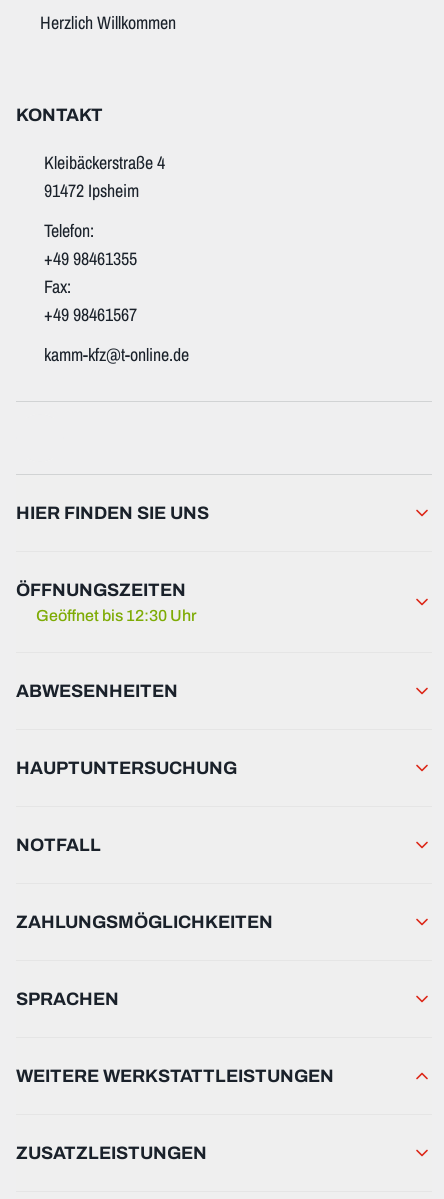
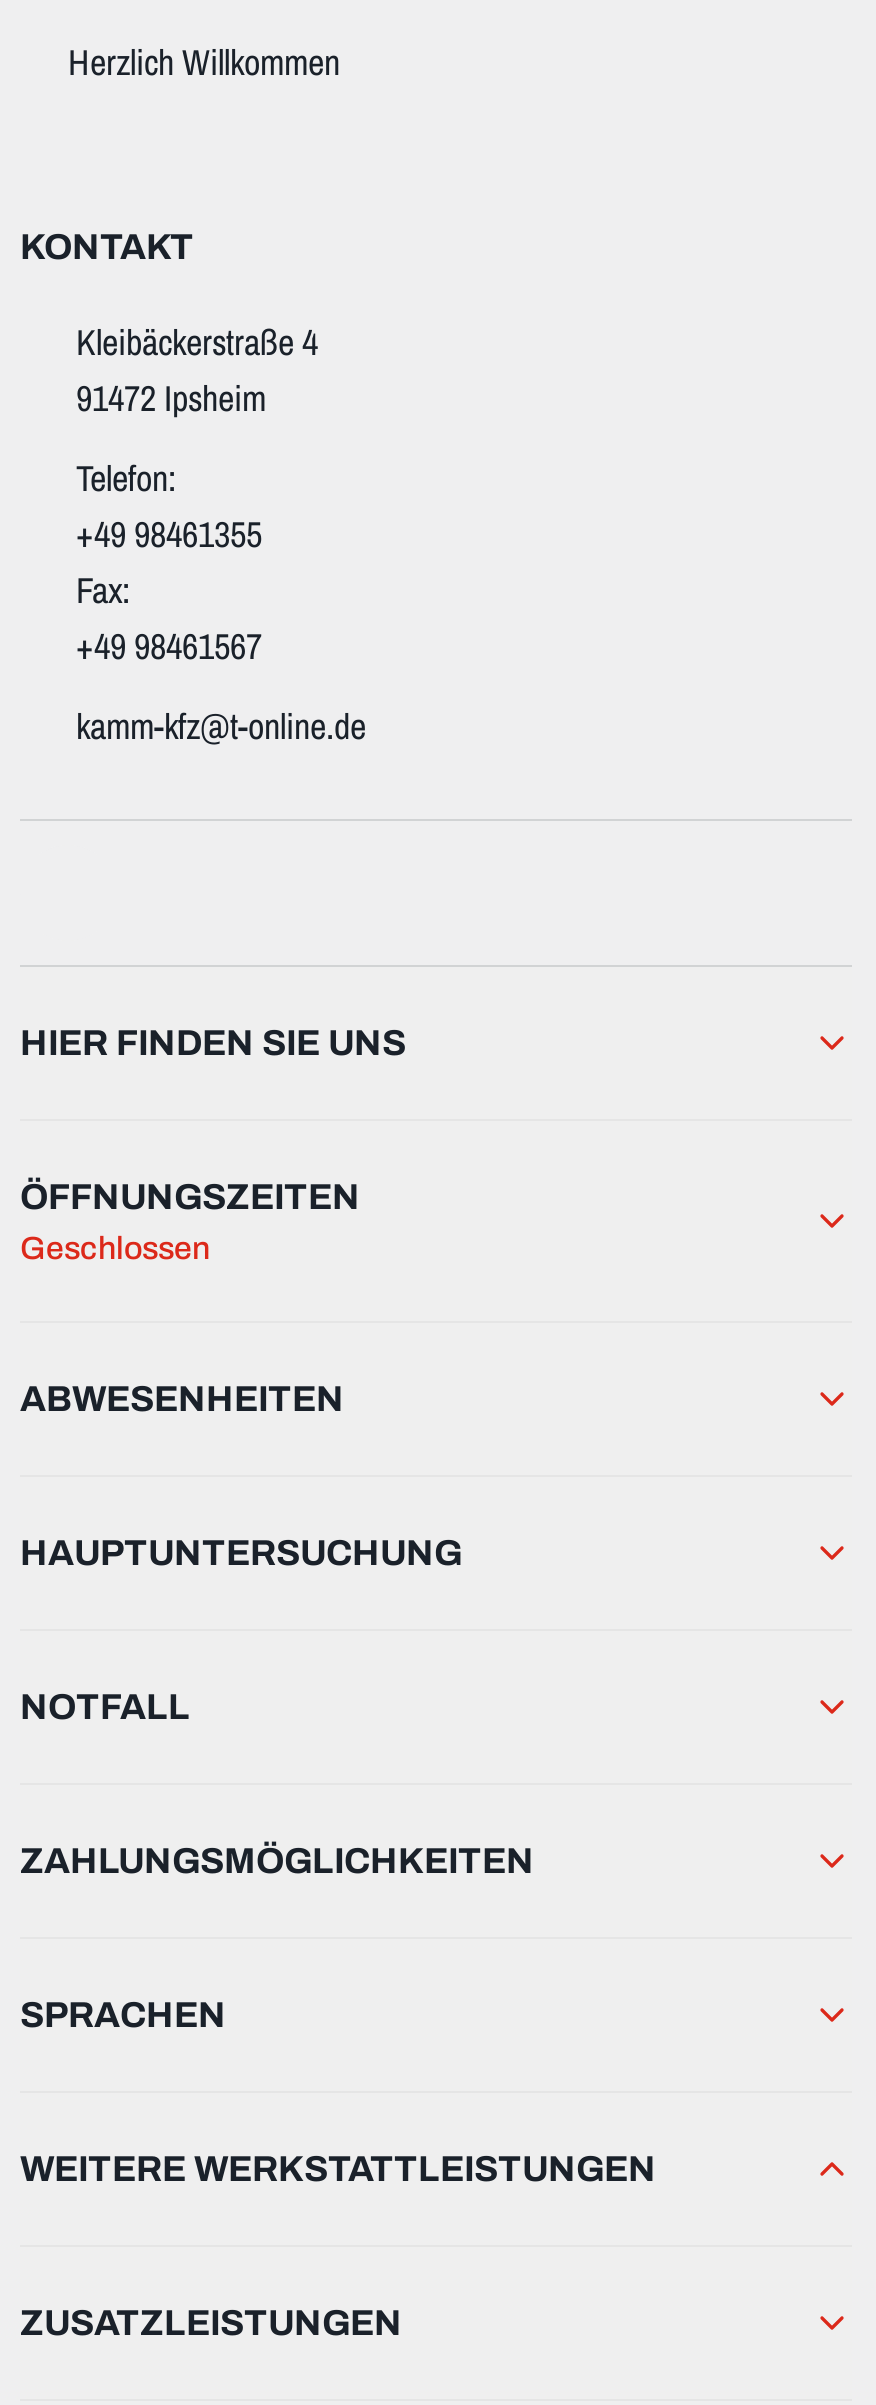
- Geöffnet bis 12:30 Uhr
+ Geschlossen
